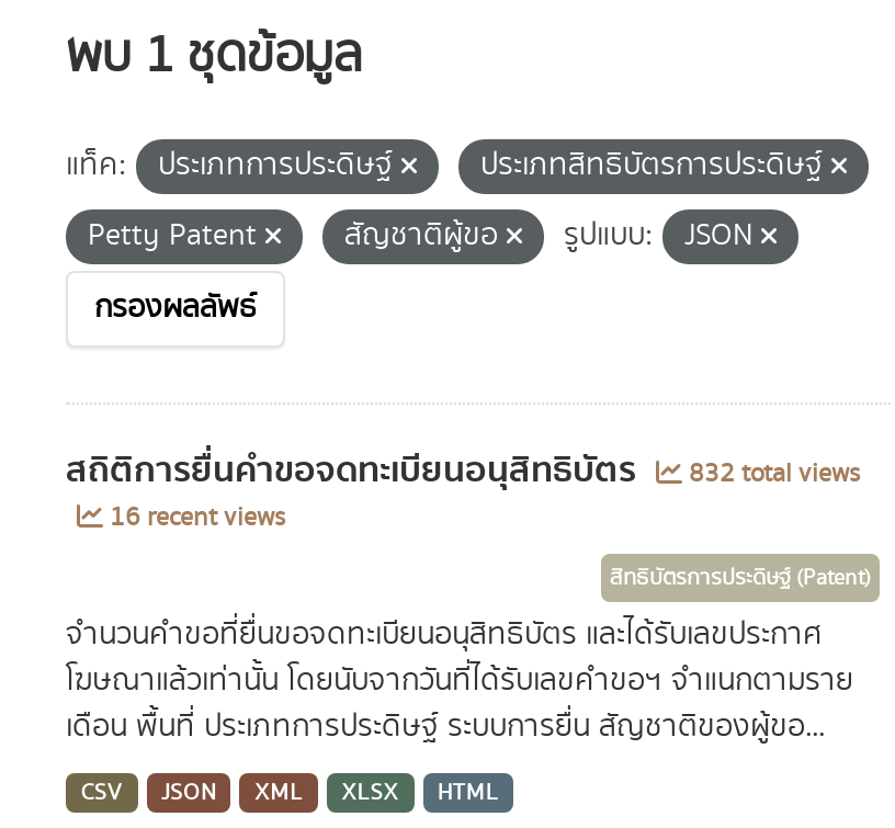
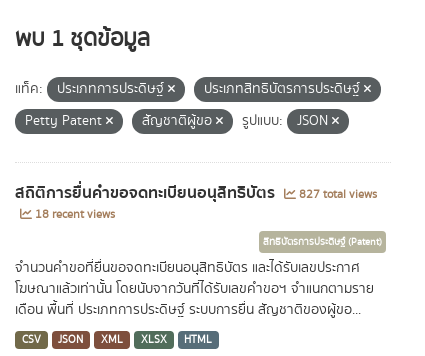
- กรองผลลัพธ์

- สถิติการยื่นคำขอจดทะเบียนอนุสิทธิบัตร 832 total views
+ สถิติการยื่นคำขอจดทะเบียนอนุสิทธิบัตร 827 total views

- 16 recent views
+ 18 recent views
